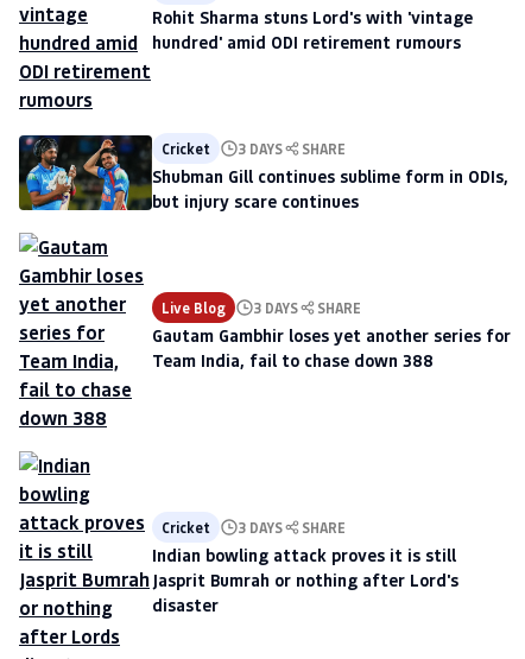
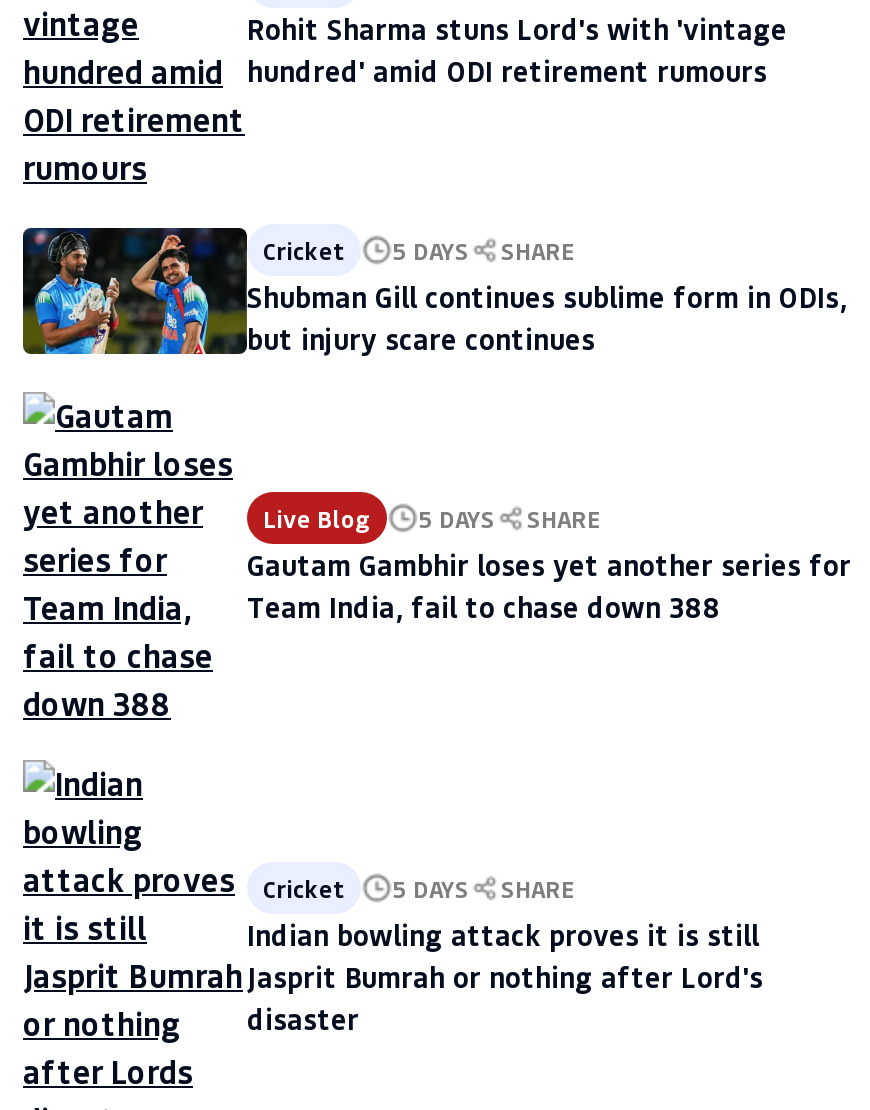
- Cricket 3 DAYS SHARE
+ Cricket 5 DAYS SHARE

- Live Blog 3 DAYS SHARE
+ Live Blog 5 DAYS SHARE

- Cricket 3 DAYS SHARE
+ Cricket 5 DAYS SHARE
